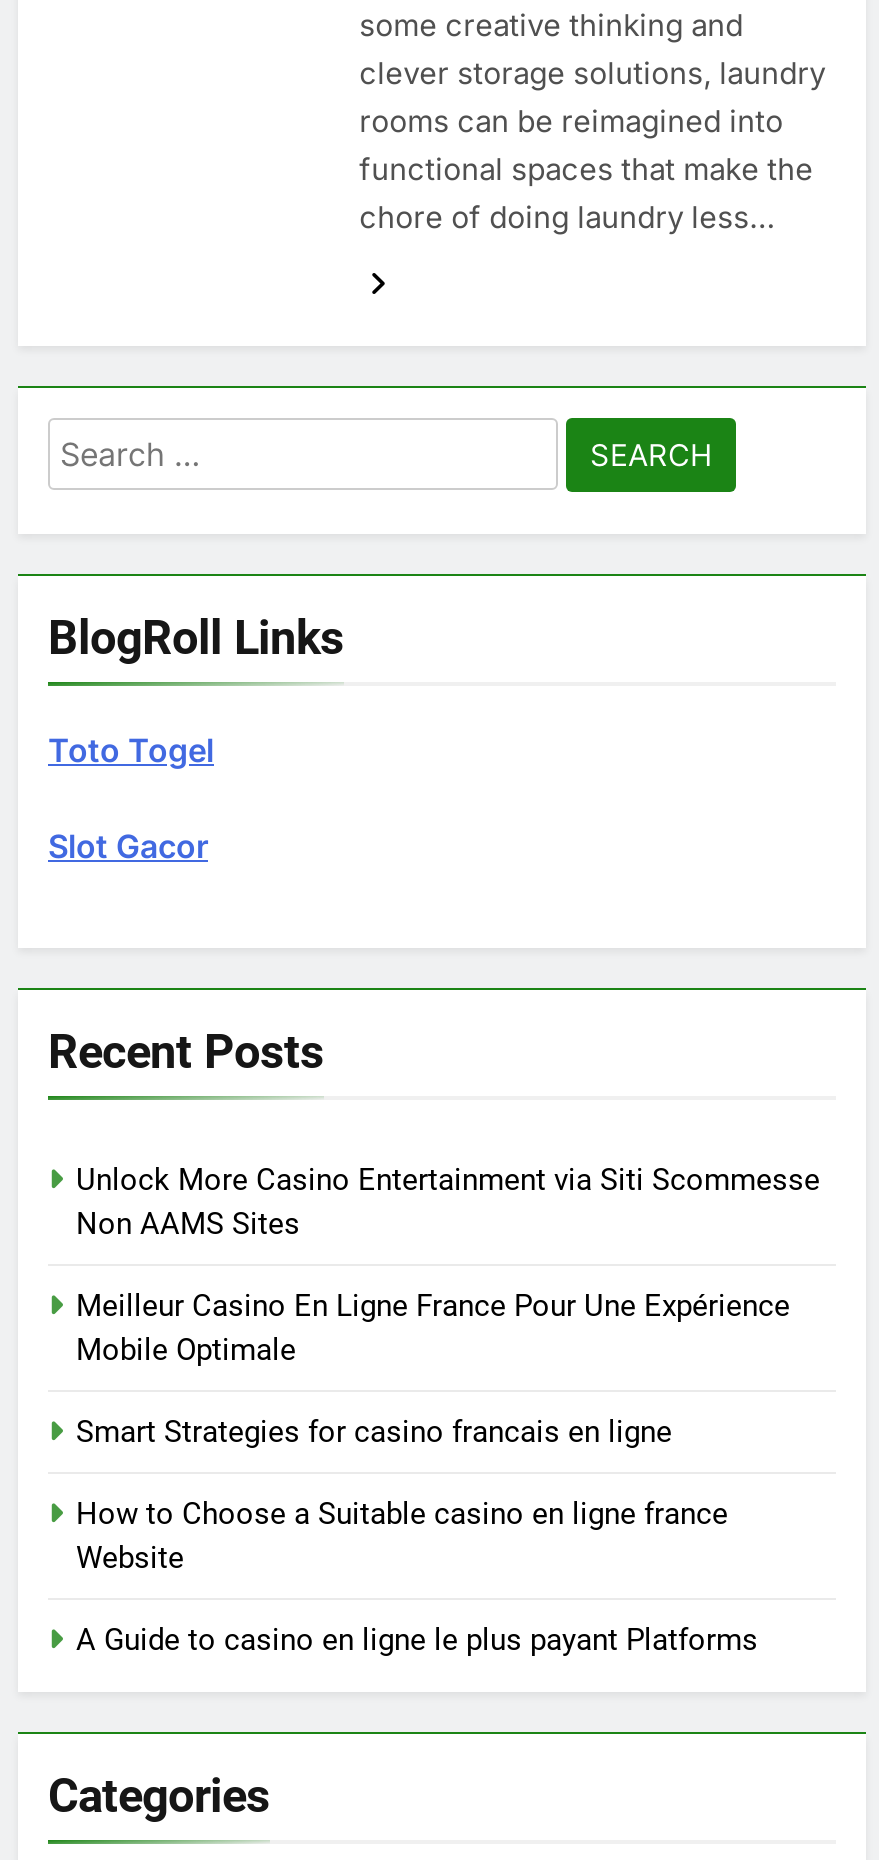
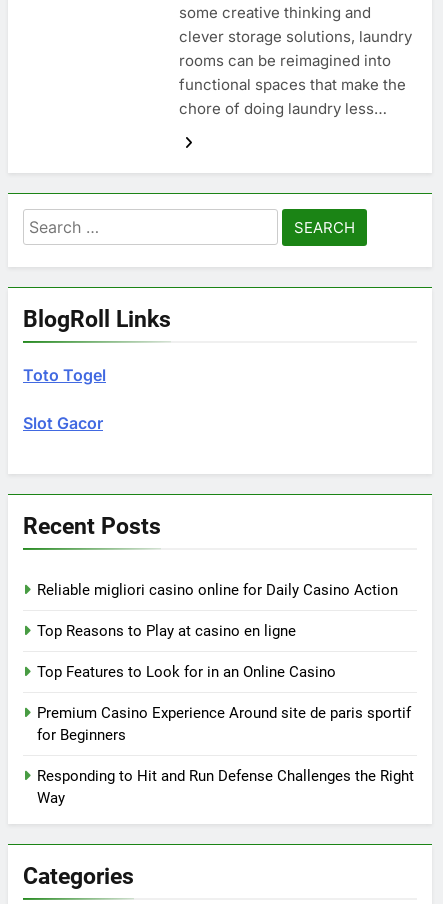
- Unlock More Casino Entertainment via Siti Scommesse
- Non AAMS Sites
+ Reliable migliori casino online for Daily Casino Action

- Meilleur Casino En Ligne France Pour Une Expérience
- Mobile Optimale
+ Top Reasons to Play at casino en ligne

- Smart Strategies for casino francais en ligne
+ Top Features to Look for in an Online Casino

- How to Choose a Suitable casino en ligne france
- Website
+ Premium Casino Experience Around site de paris sportif
+ for Beginners

- A Guide to casino en ligne le plus payant Platforms
+ Responding to Hit and Run Defense Challenges the Right
+ Way
